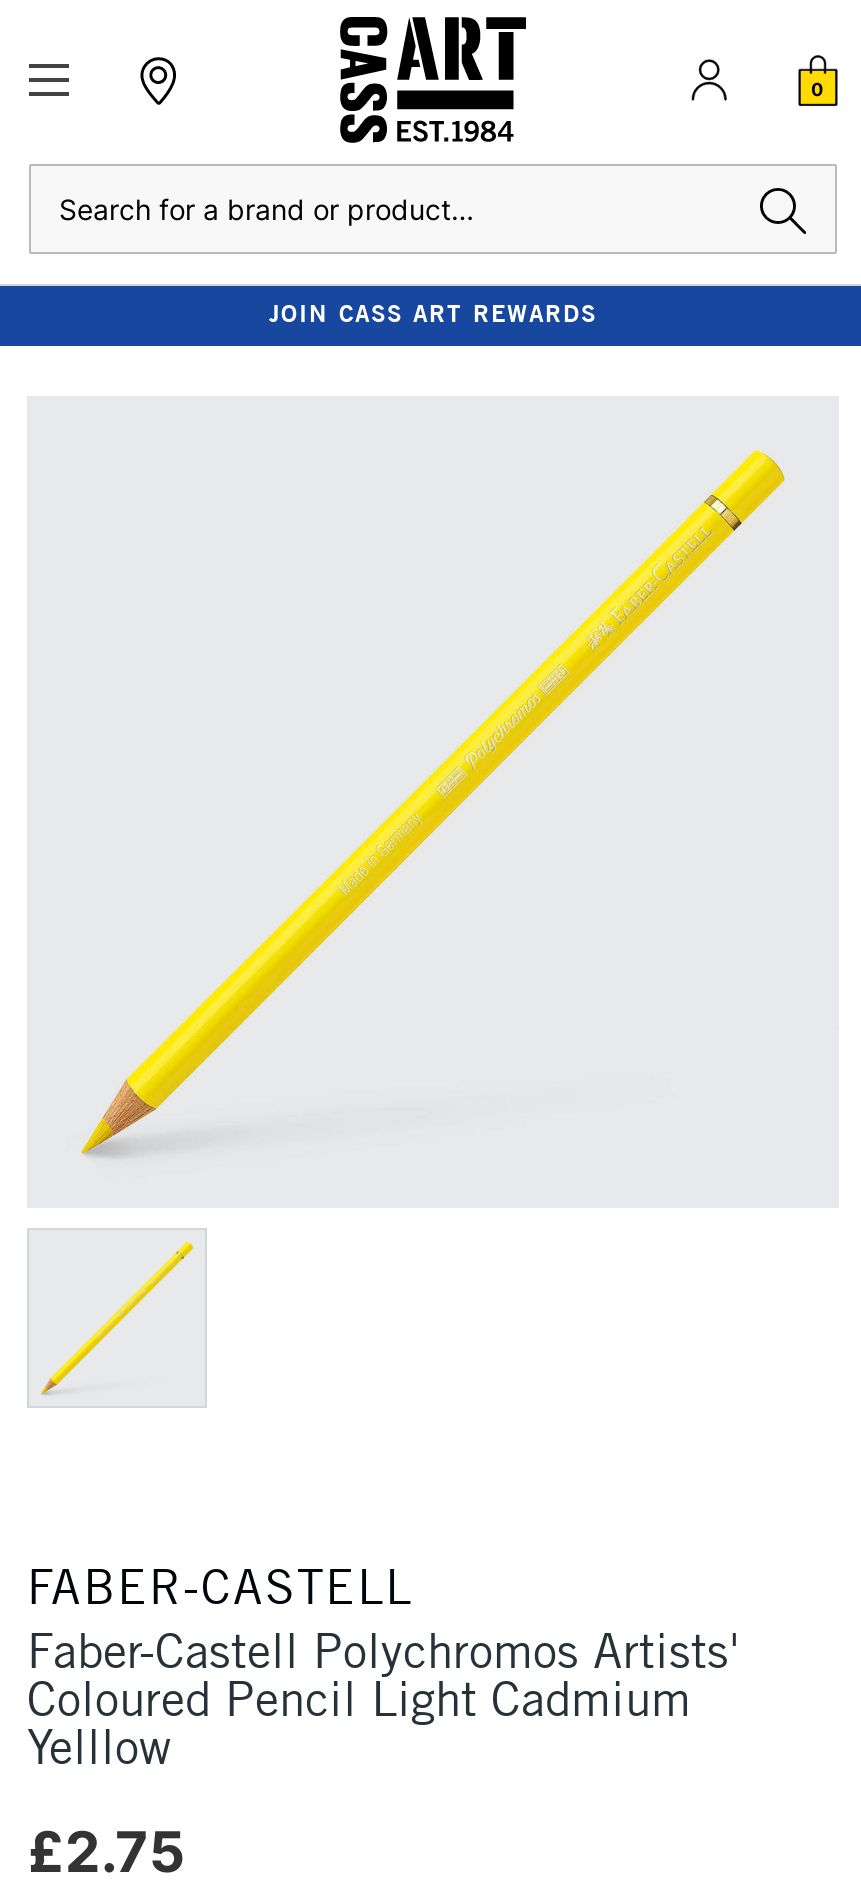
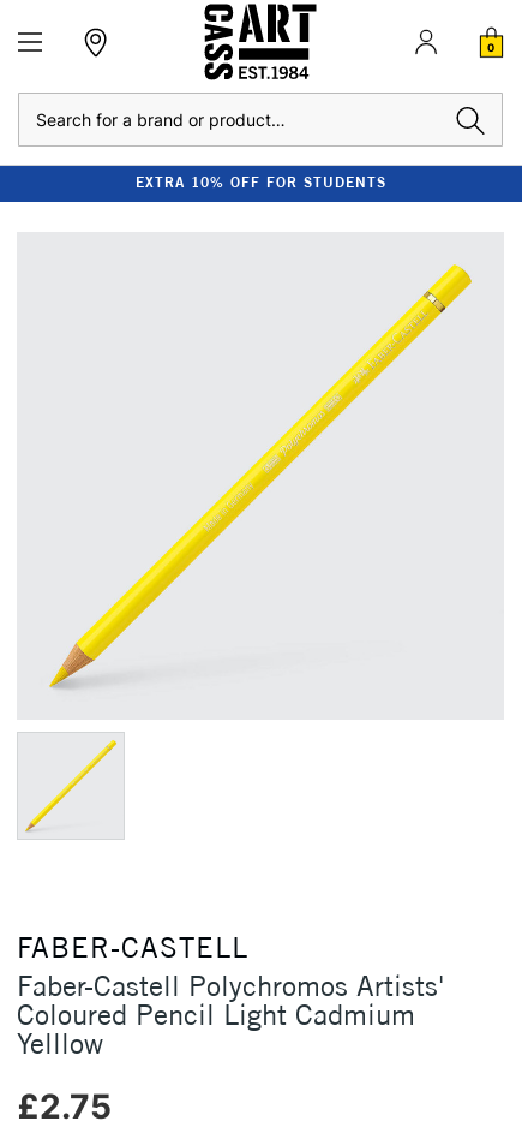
- JOIN CASS ART REWARDS
+ EXTRA 10% OFF FOR STUDENTS
